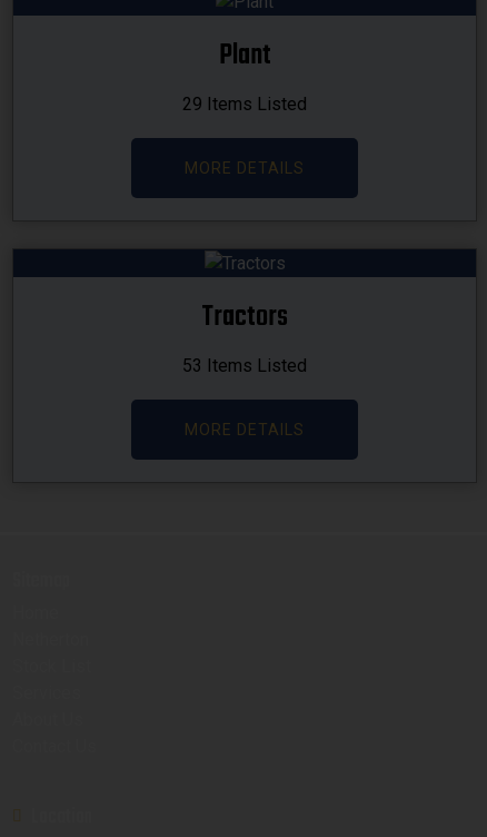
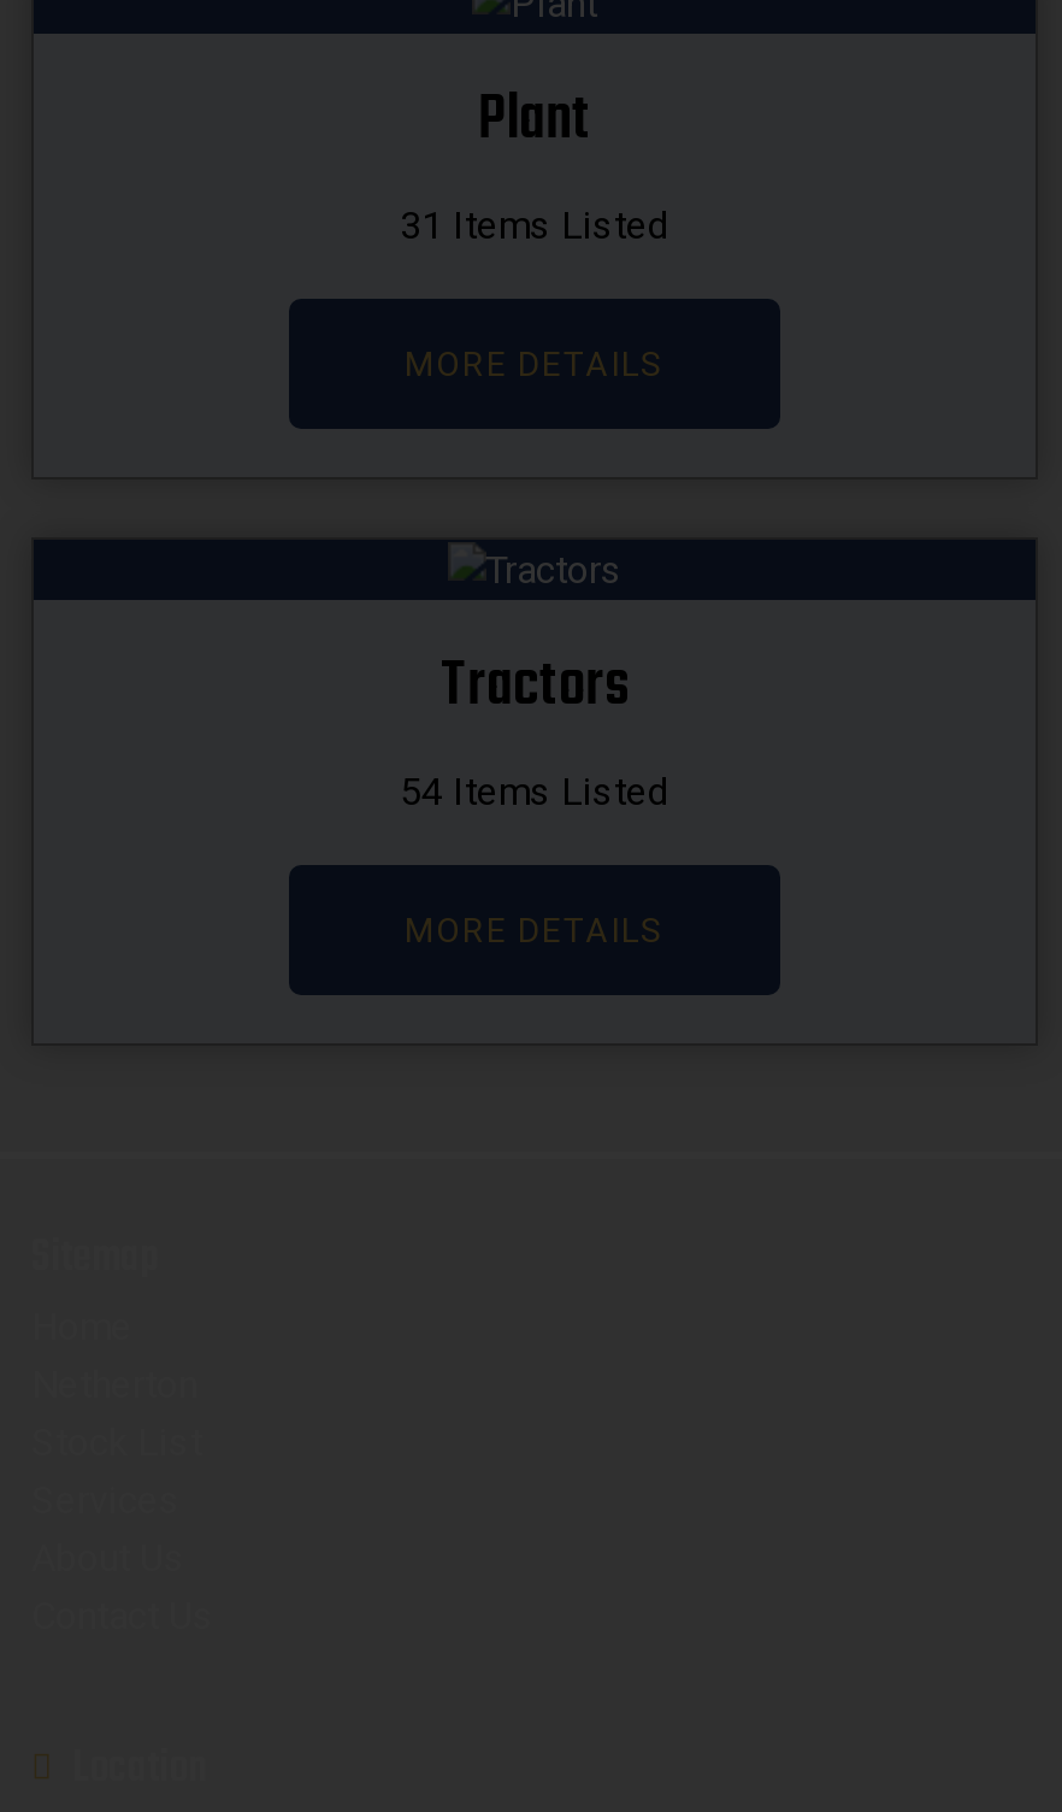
- 29 Items Listed
+ 31 Items Listed

- 53 Items Listed
+ 54 Items Listed
